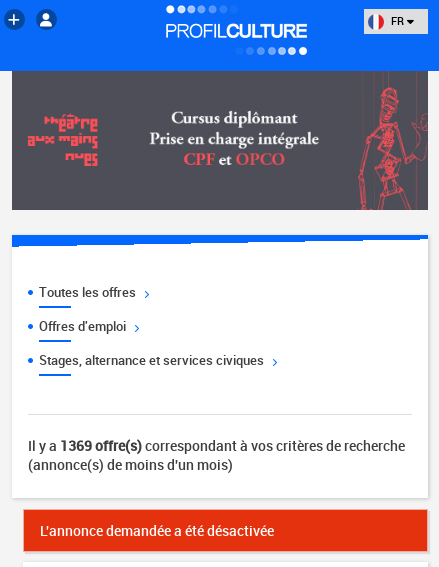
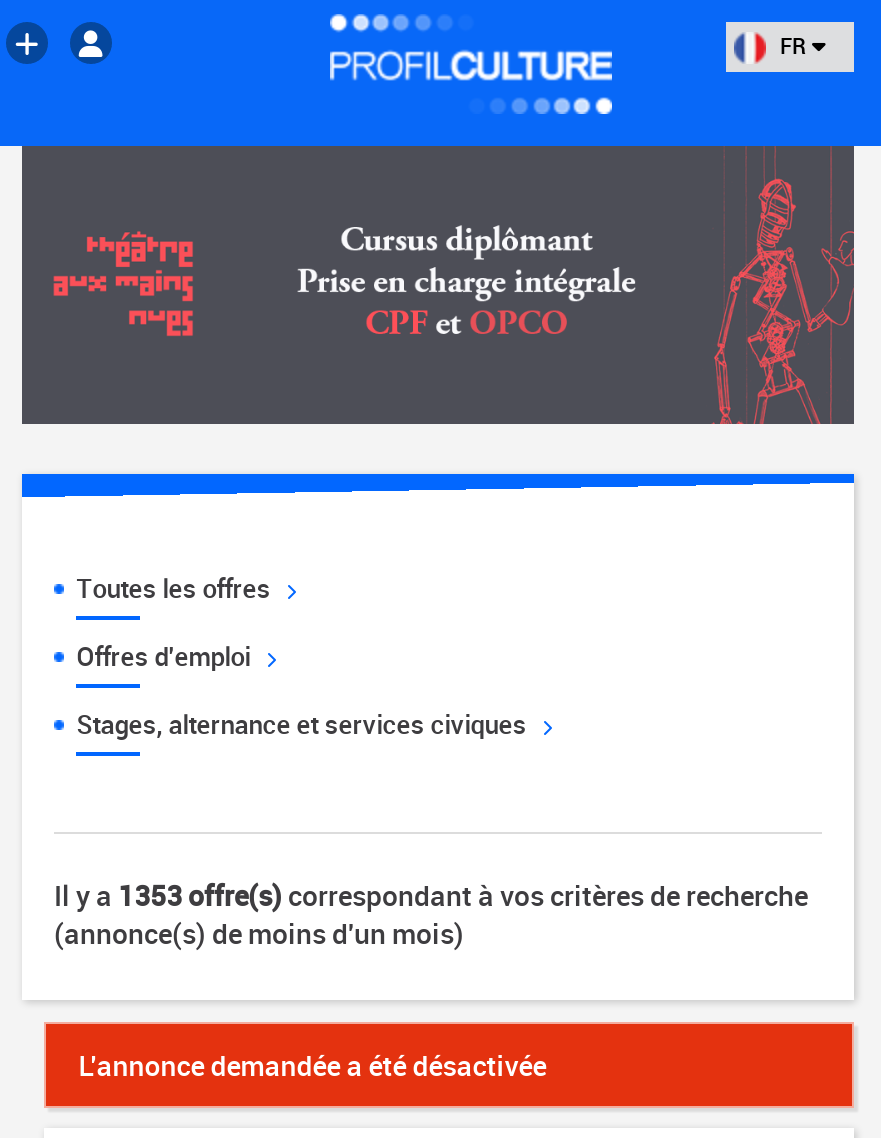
- Il y a 1369 offre(s) correspondant à vos critères de recherche
+ Il y a 1353 offre(s) correspondant à vos critères de recherche
